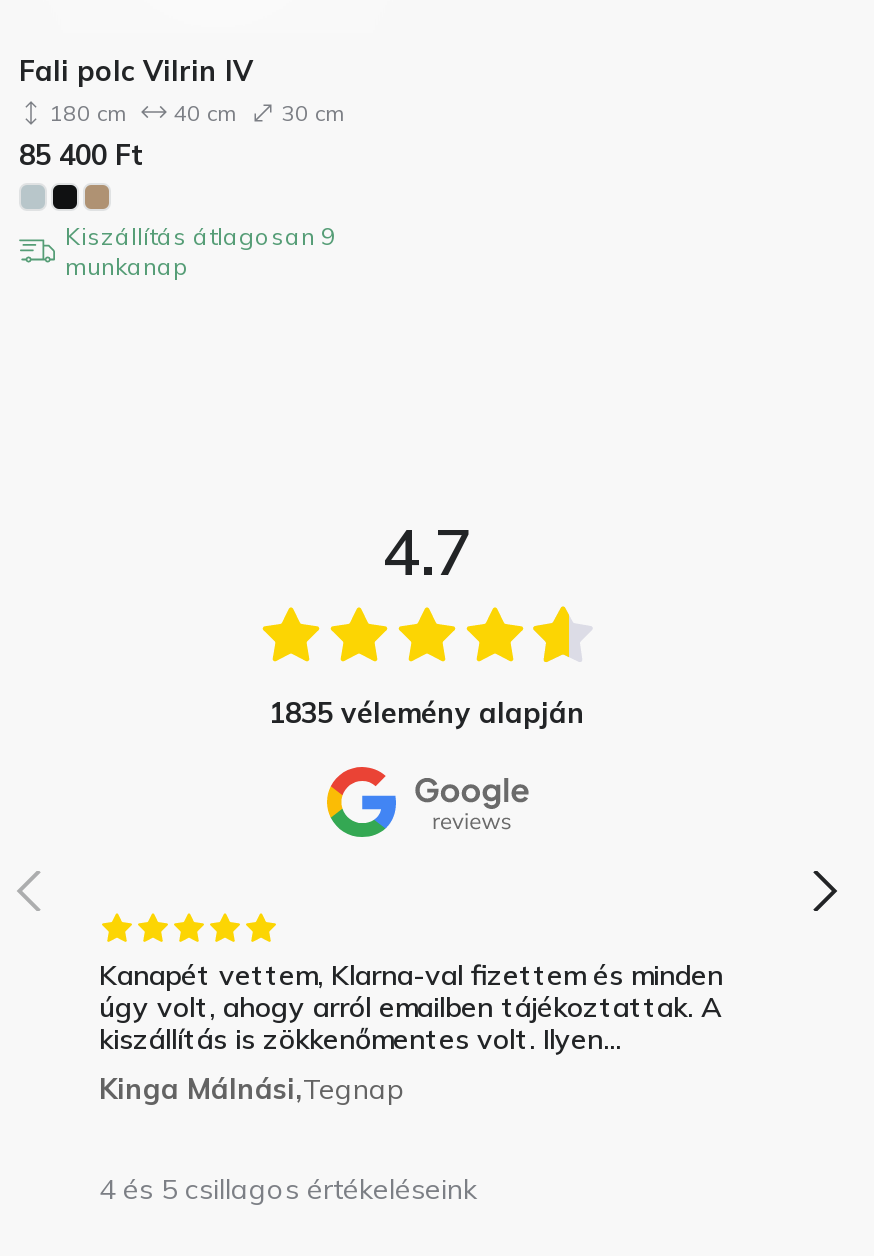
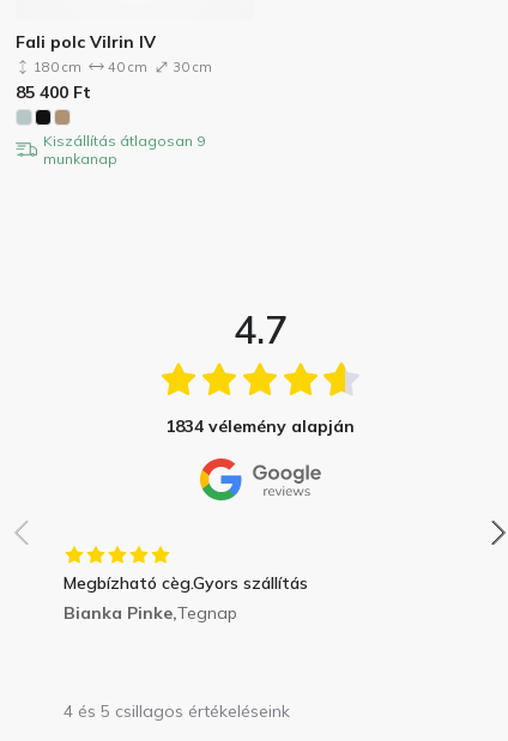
- 1835 vélemény alapján
+ 1834 vélemény alapján

- Kanapét vettem, Klarna-val fizettem és minden
- úgy volt, ahogy arról emailben tájékoztattak. A
- kiszállítás is zökkenőmentes volt. Ilyen...
- Kinga Málnási,Tegnap
+ Megbízható cèg.Gyors szállítás
+ Bianka Pinke, Tegnap
